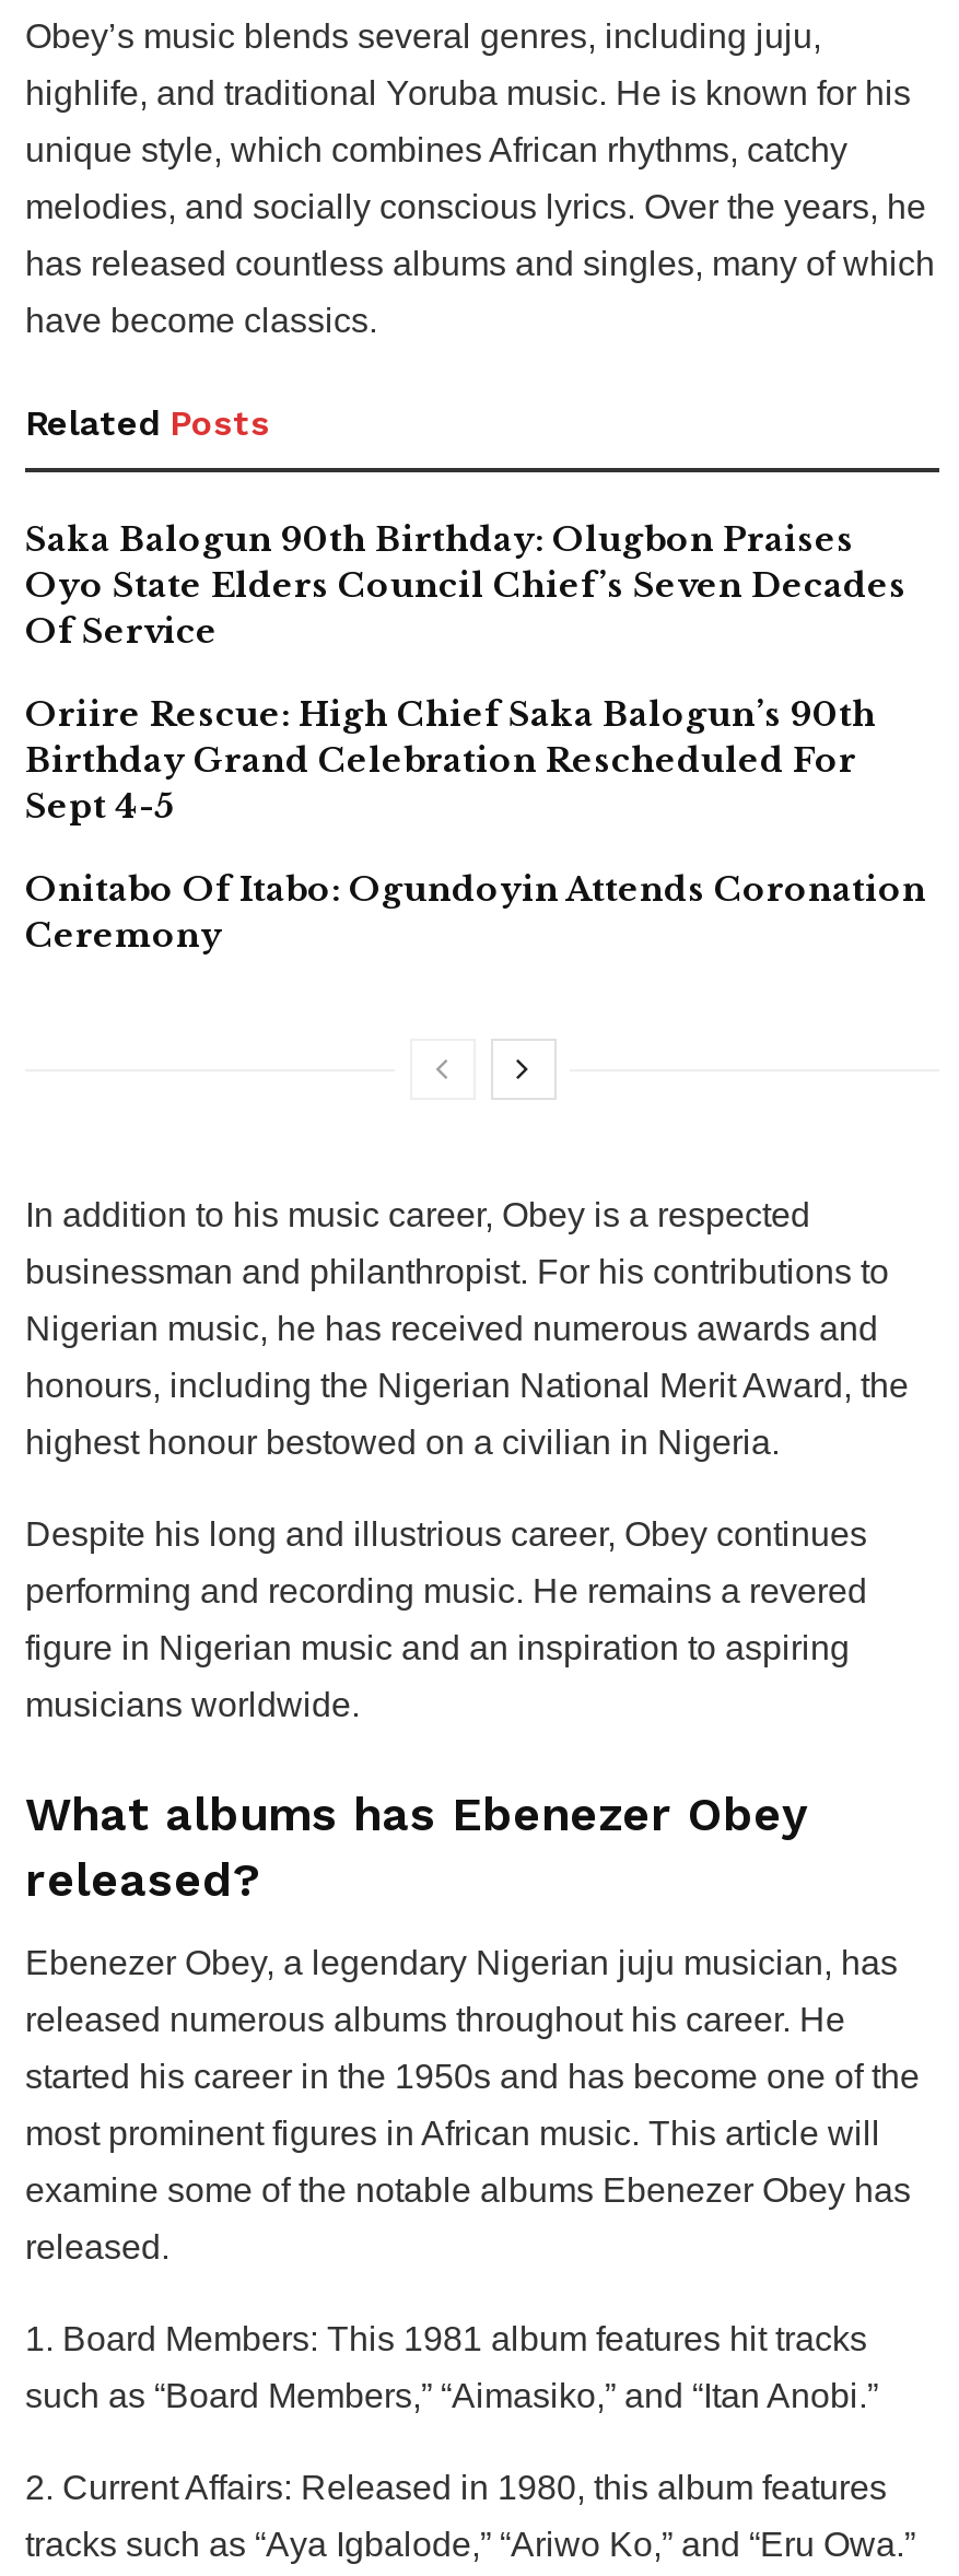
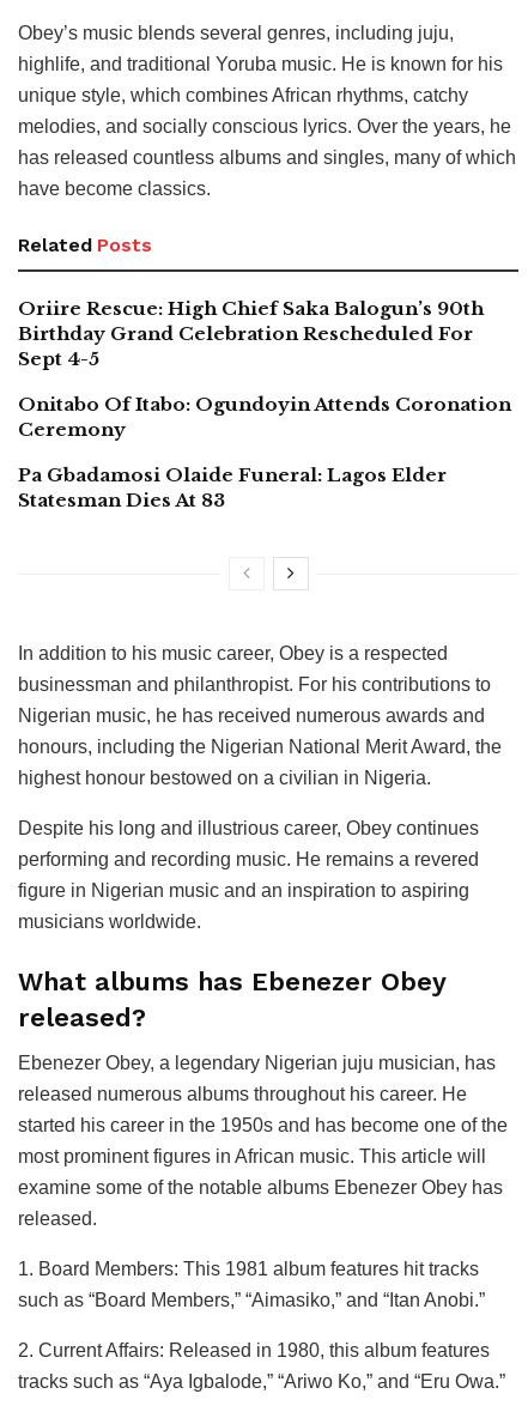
- Saka Balogun 90th Birthday: Olugbon Praises
- Oyo State Elders Council Chief’s Seven Decades
- Of Service

moved up: Oriire Rescue: High Chief Saka Balogun’s 90th | Birthday Grand Celebration Rescheduled For | Sept 4-5 | Onitabo Of Itabo: Ogundoyin Attends Coronation | Ceremony

+ Pa Gbadamosi Olaide Funeral: Lagos Elder
+ Statesman Dies At 83
